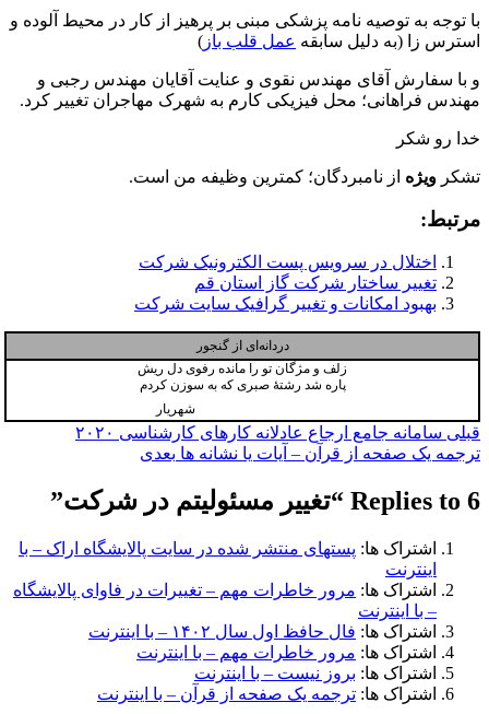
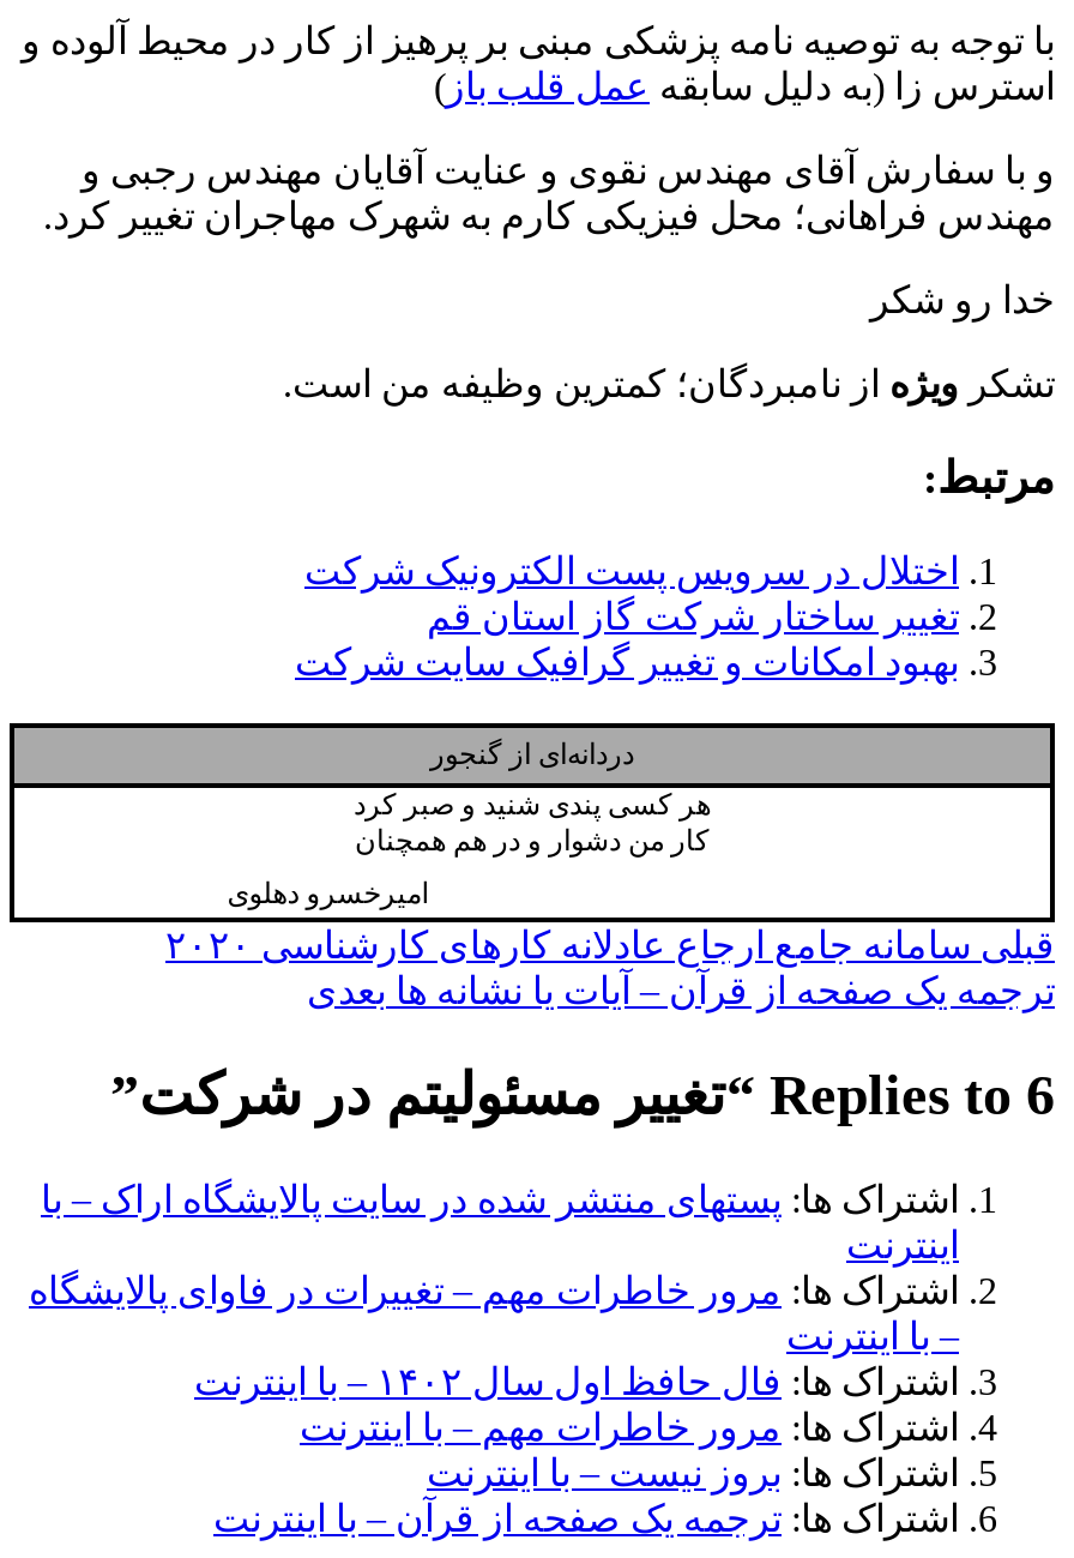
- زلف و مژگان تو را مانده رفوی دل ریش
- پاره شد رشتهٔ صبری که به سوزن کردم
+ هر کسی پندی شنید و صبر کرد
+ کار من دشوار و در هم همچنان

- شهریار
+ امیرخسرو دهلوی
